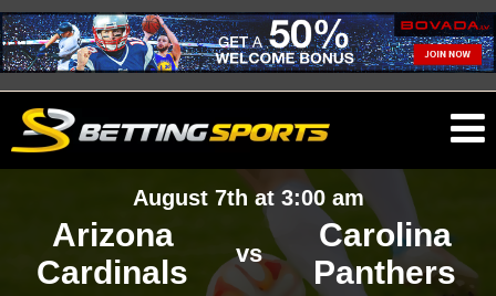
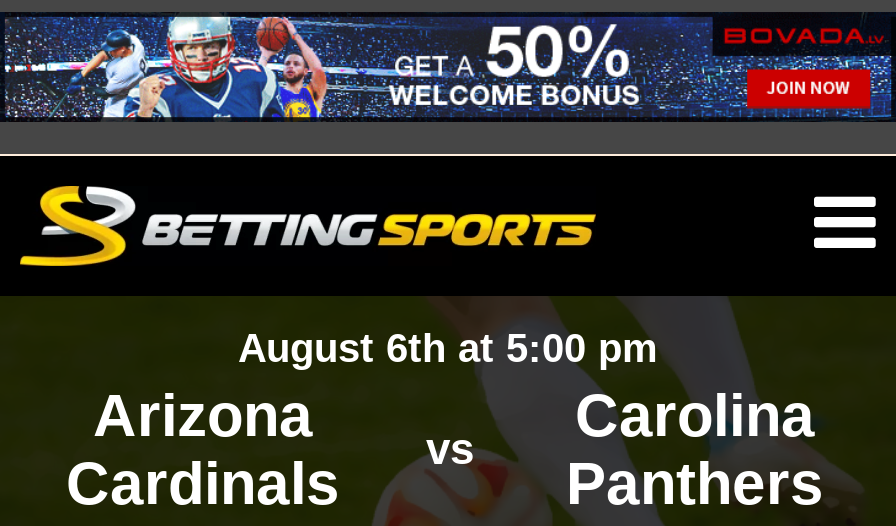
- August 7th at 3:00 am
+ August 6th at 5:00 pm
